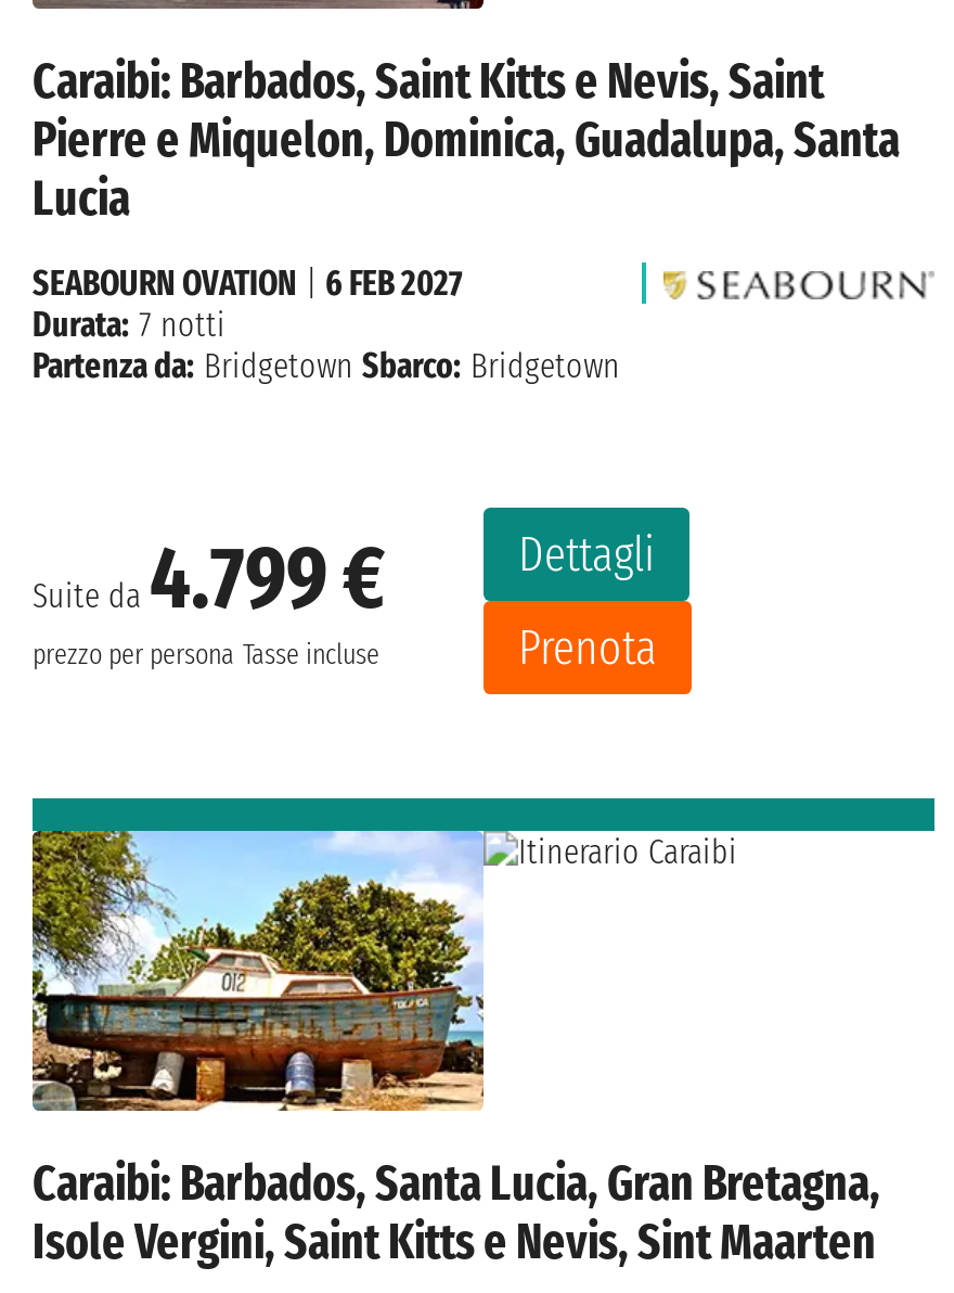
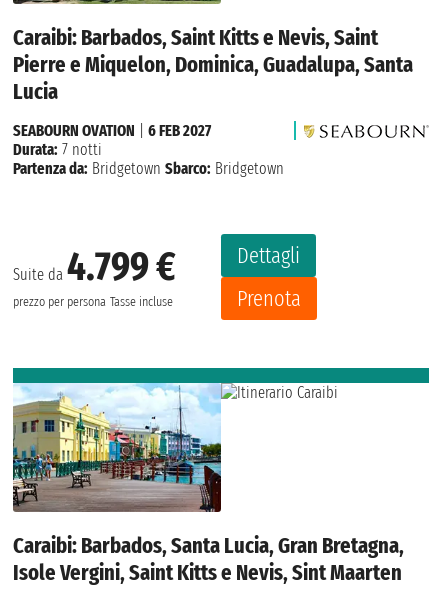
- [image]
+ [image]
